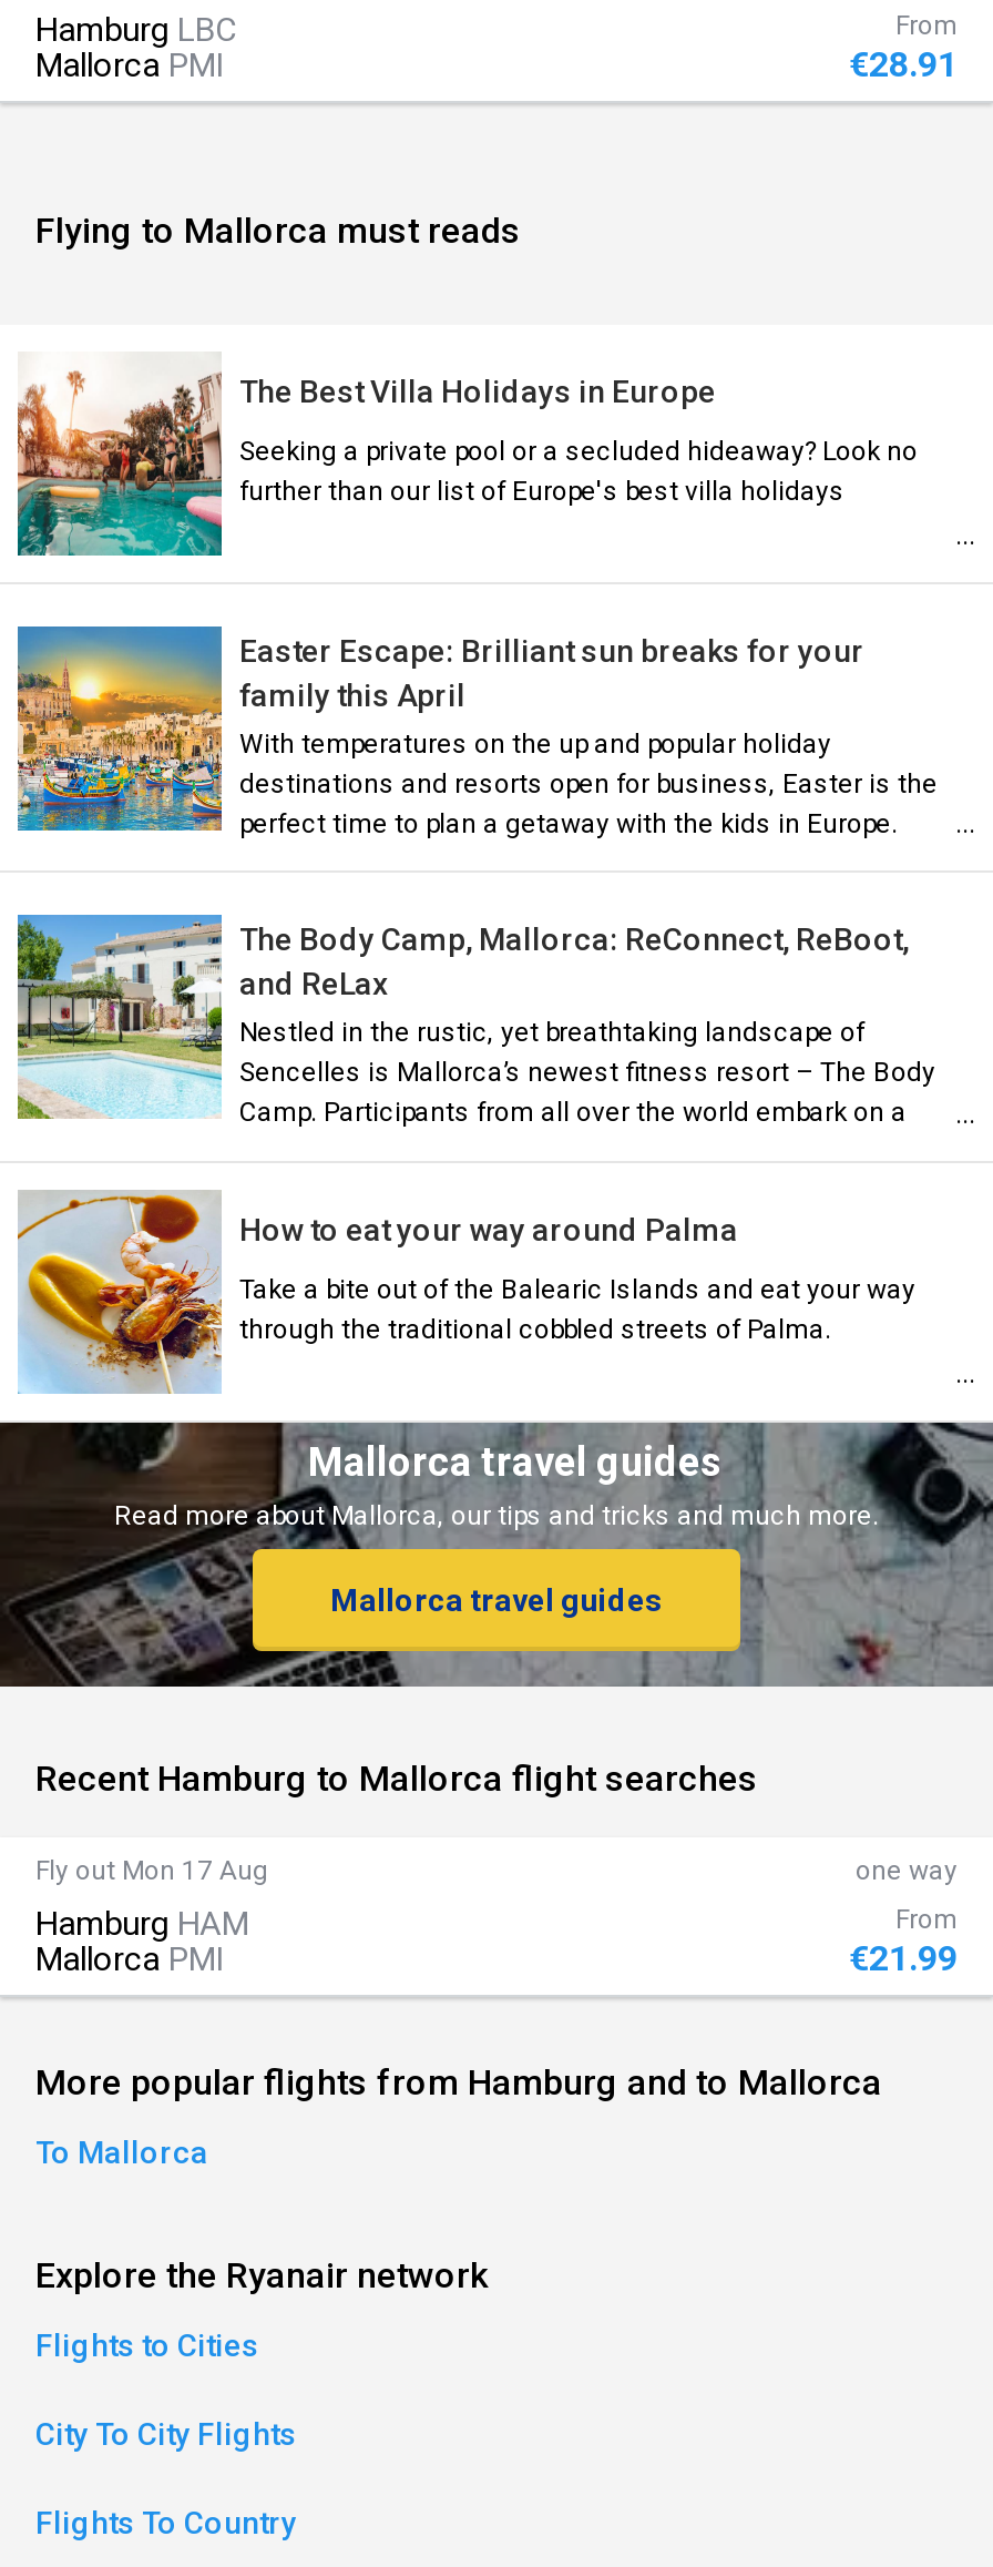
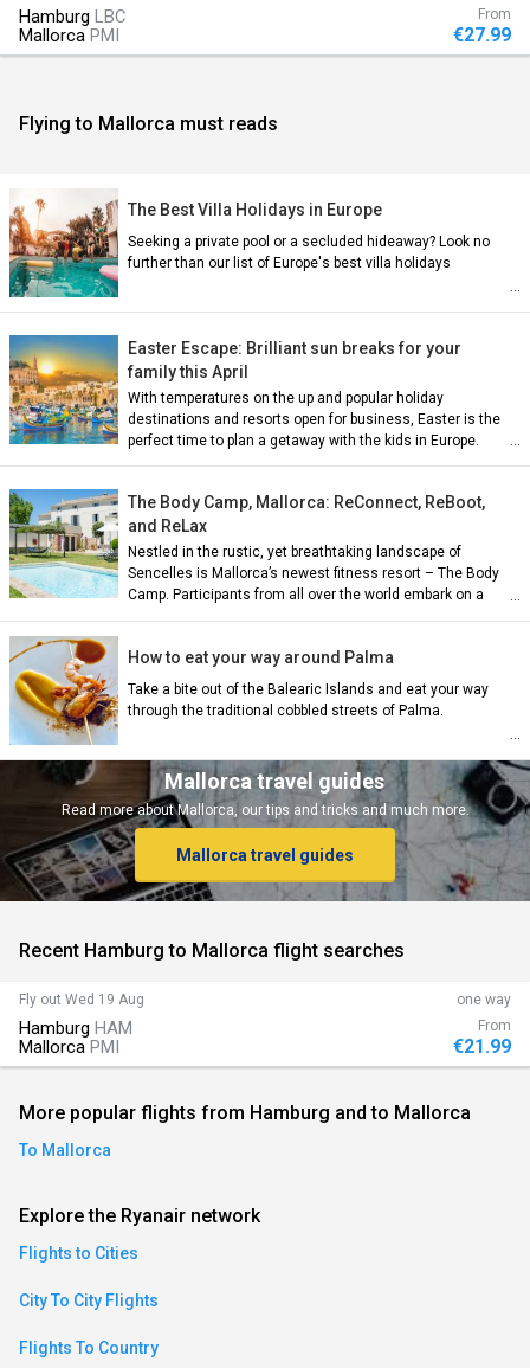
- €28.91
+ €27.99

- Fly out Mon 17 Aug
+ Fly out Wed 19 Aug
